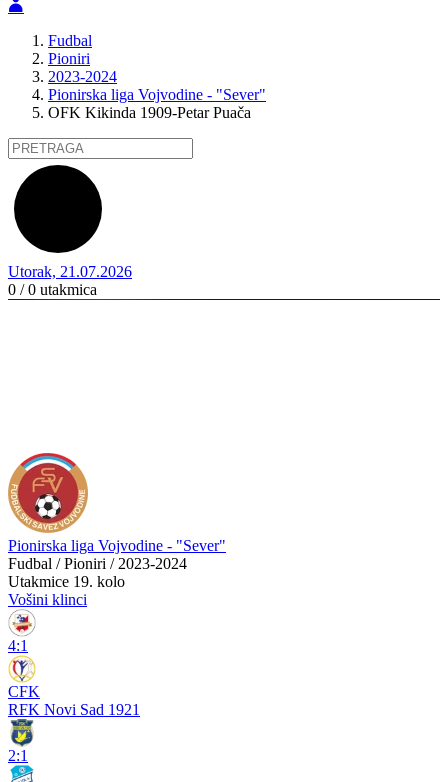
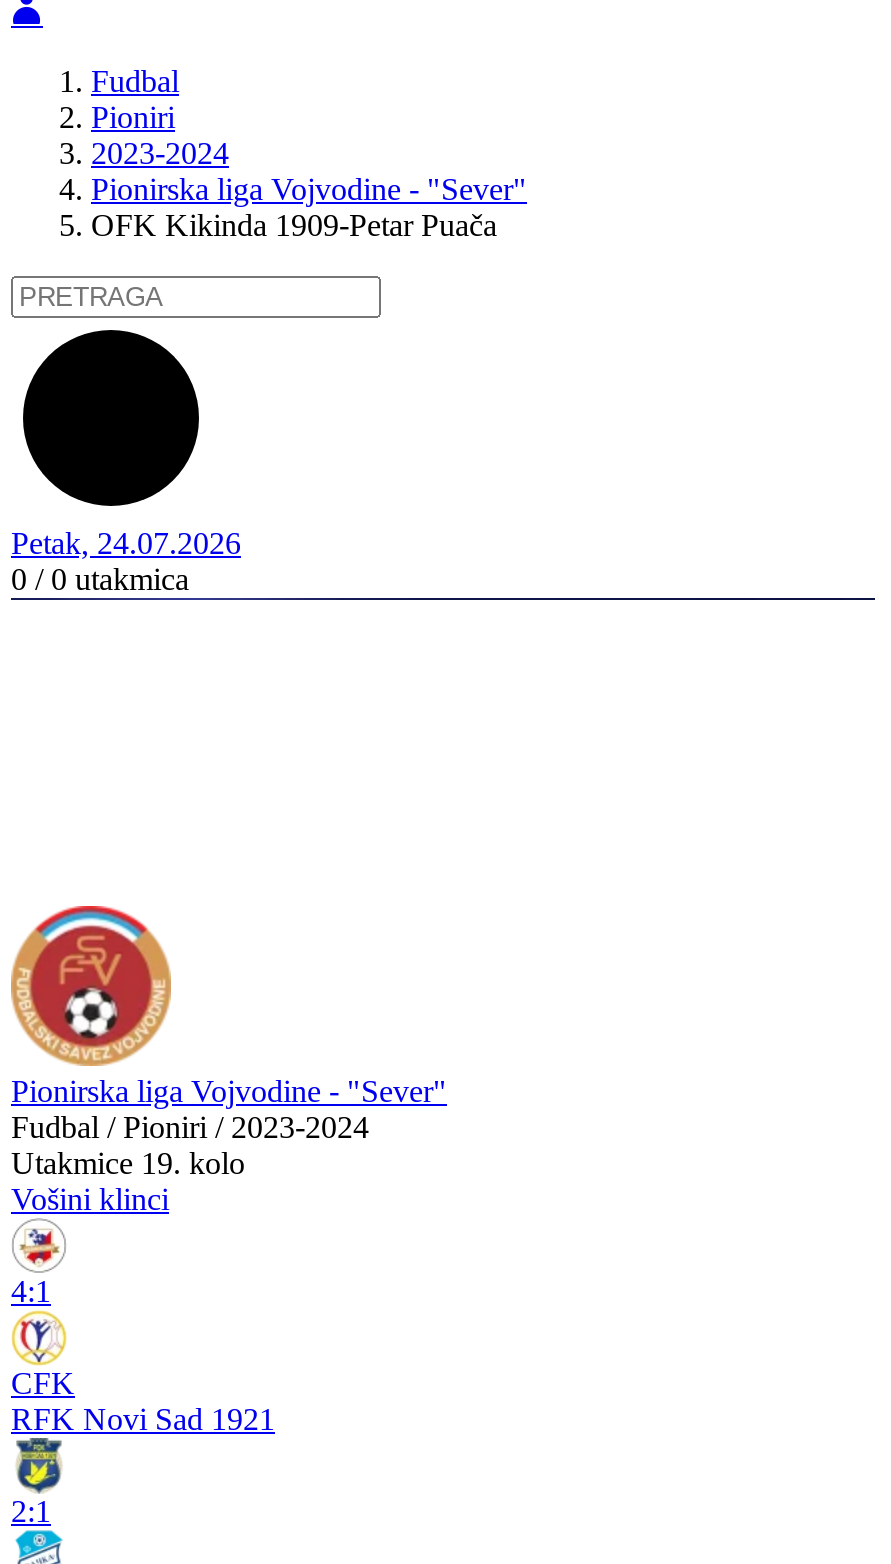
- Utorak, 21.07.2026
+ Petak, 24.07.2026
